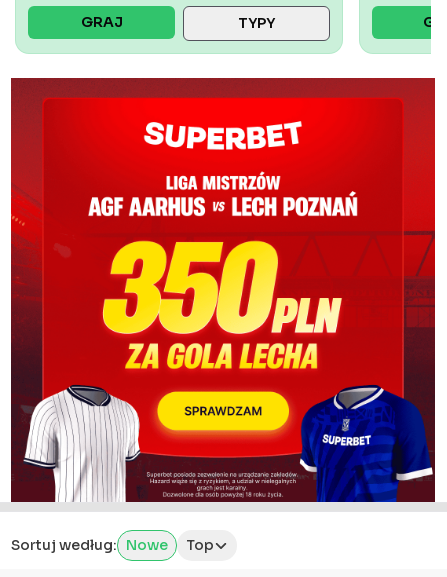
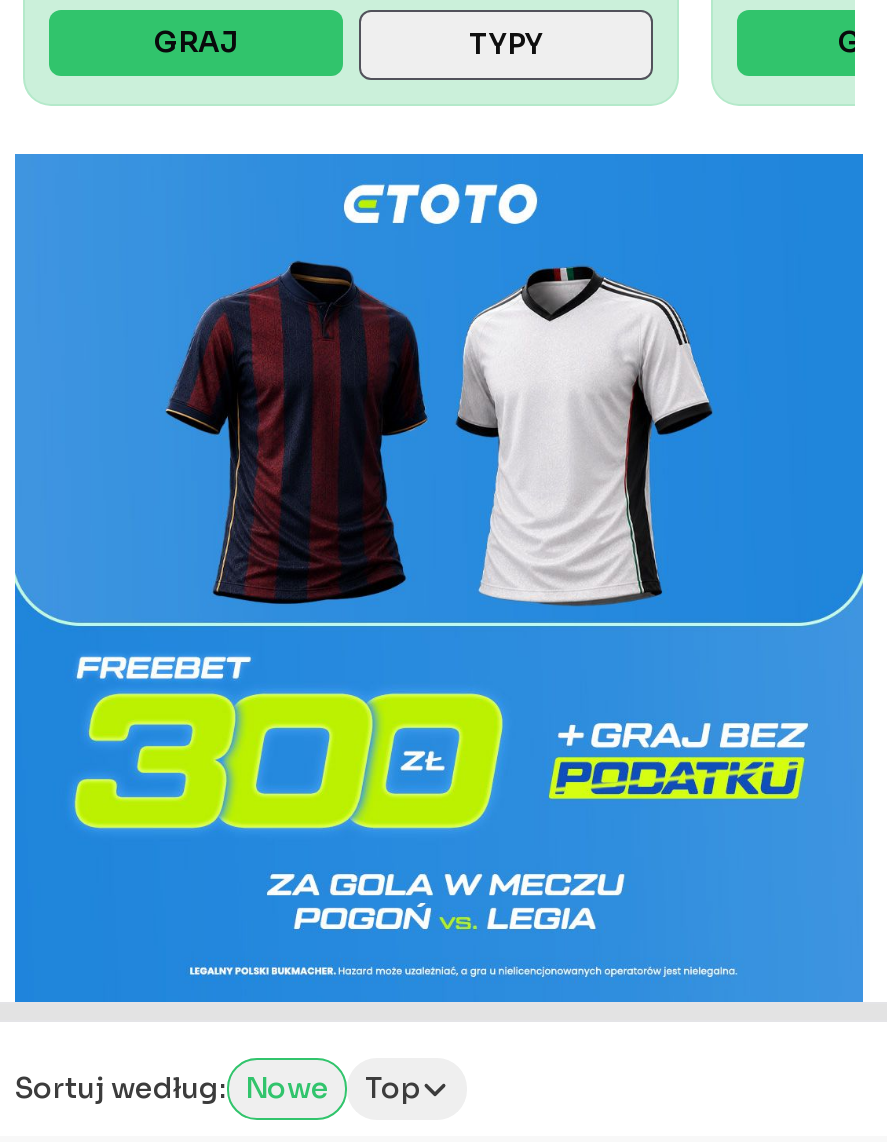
- [image]
+ [image]
